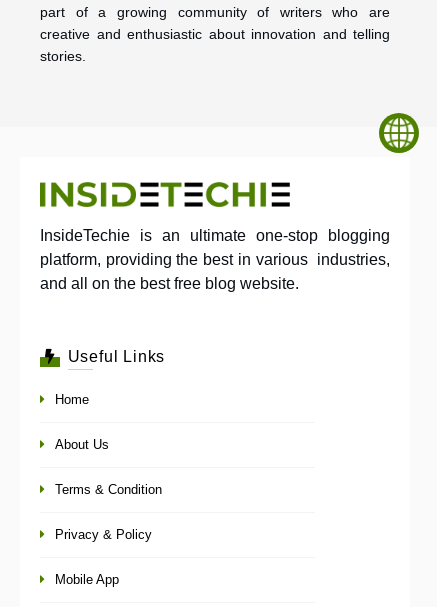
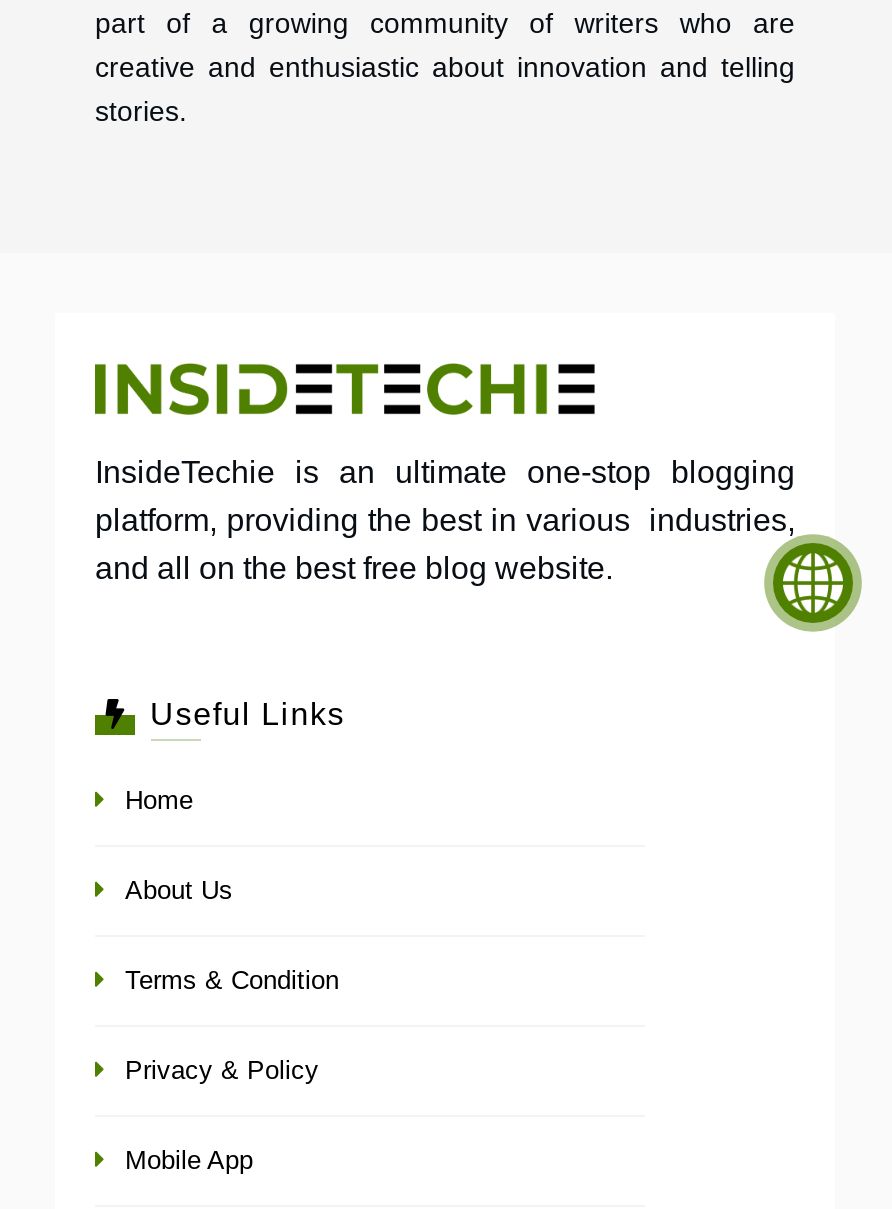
- [image]

+ [image]
